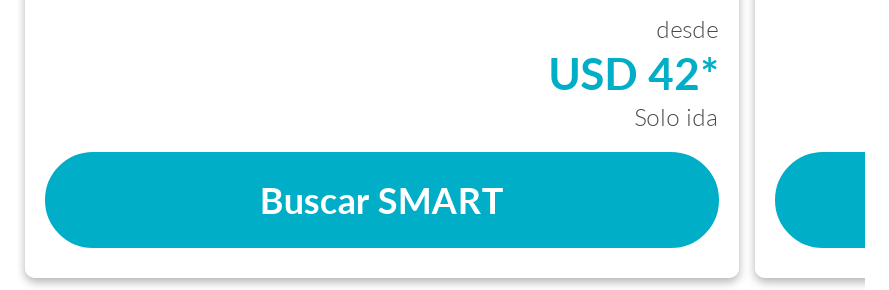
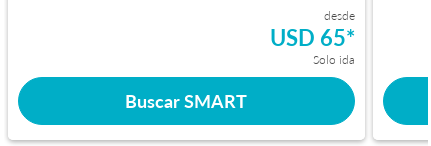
- USD 42*
+ USD 65*
